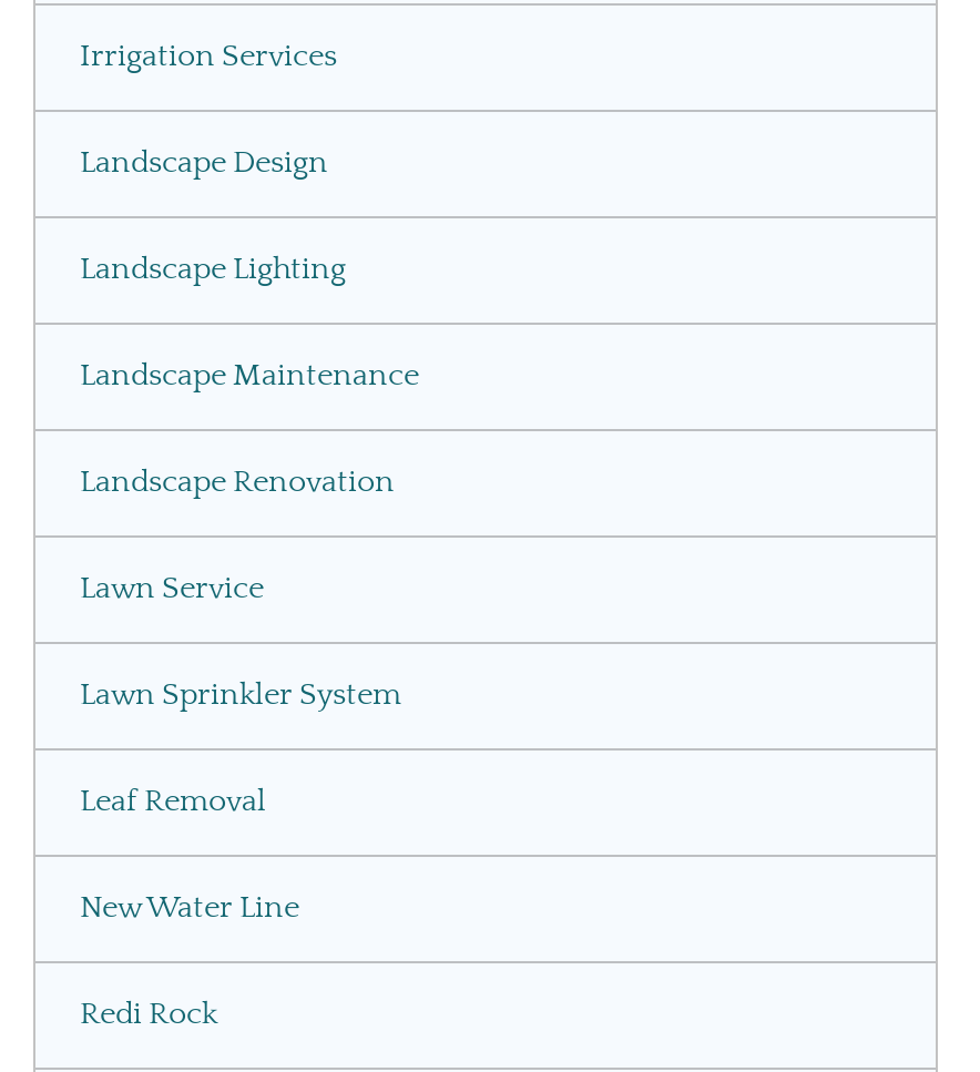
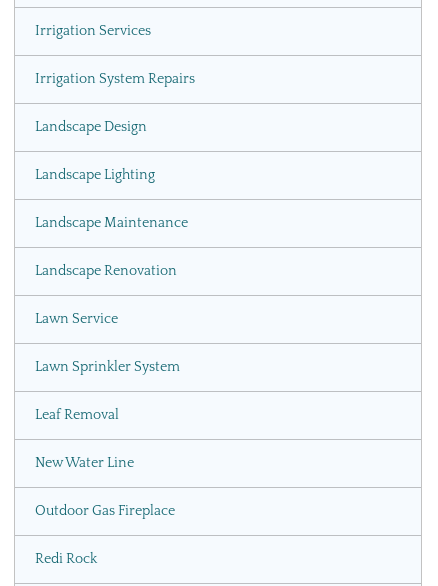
+ Irrigation System Repairs

+ Outdoor Gas Fireplace
